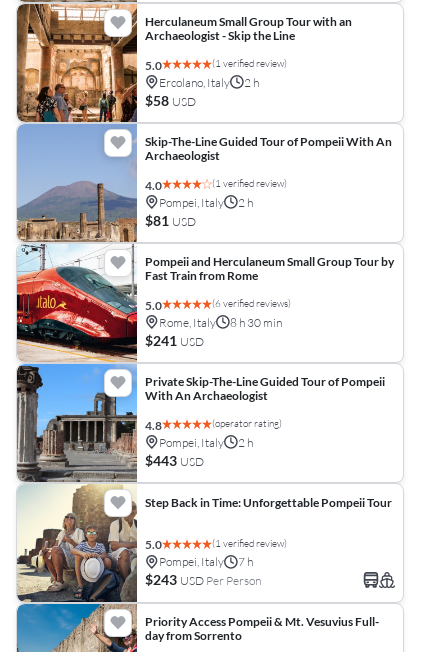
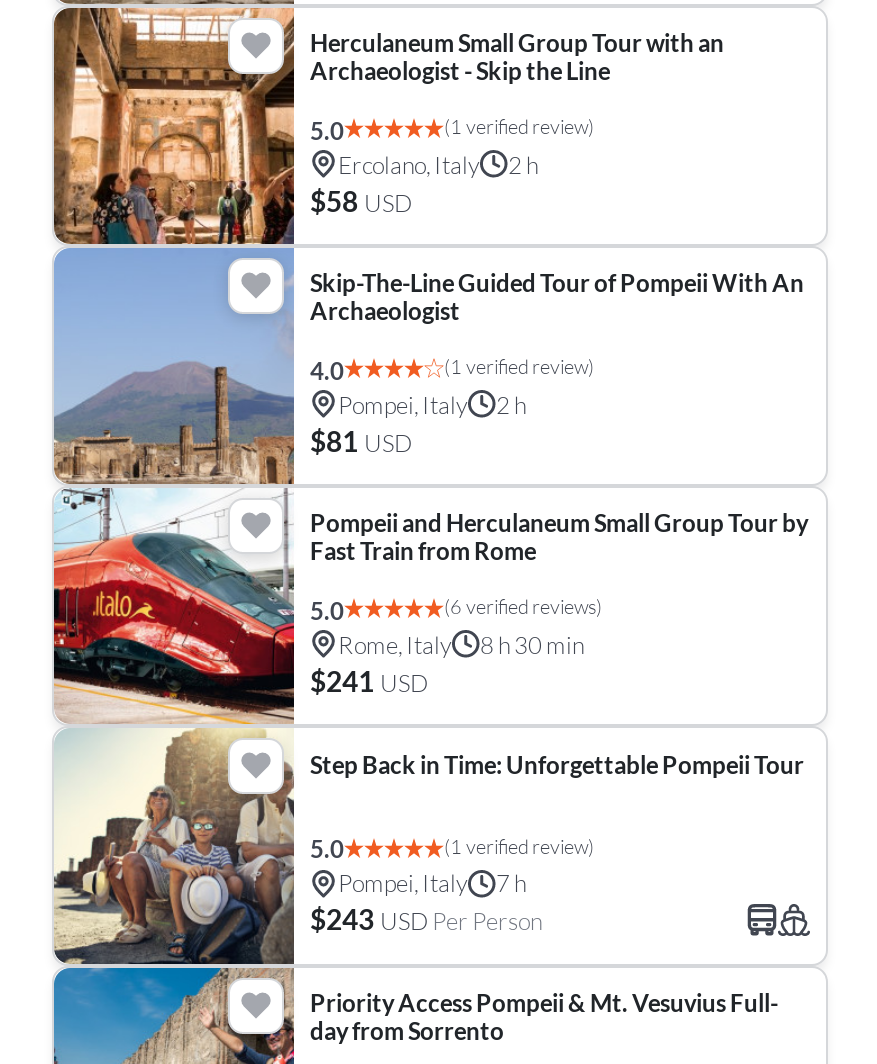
- [image]
- Private Skip-The-Line Guided Tour of Pompeii
- With An Archaeologist
- 4.8
- (operator rating)
- Pompei, Italy
- 2 h
- $443 USD
